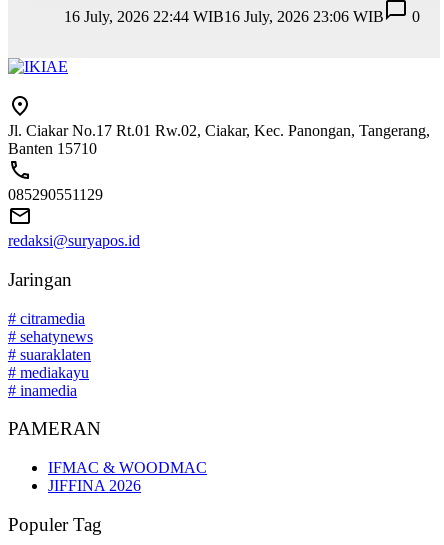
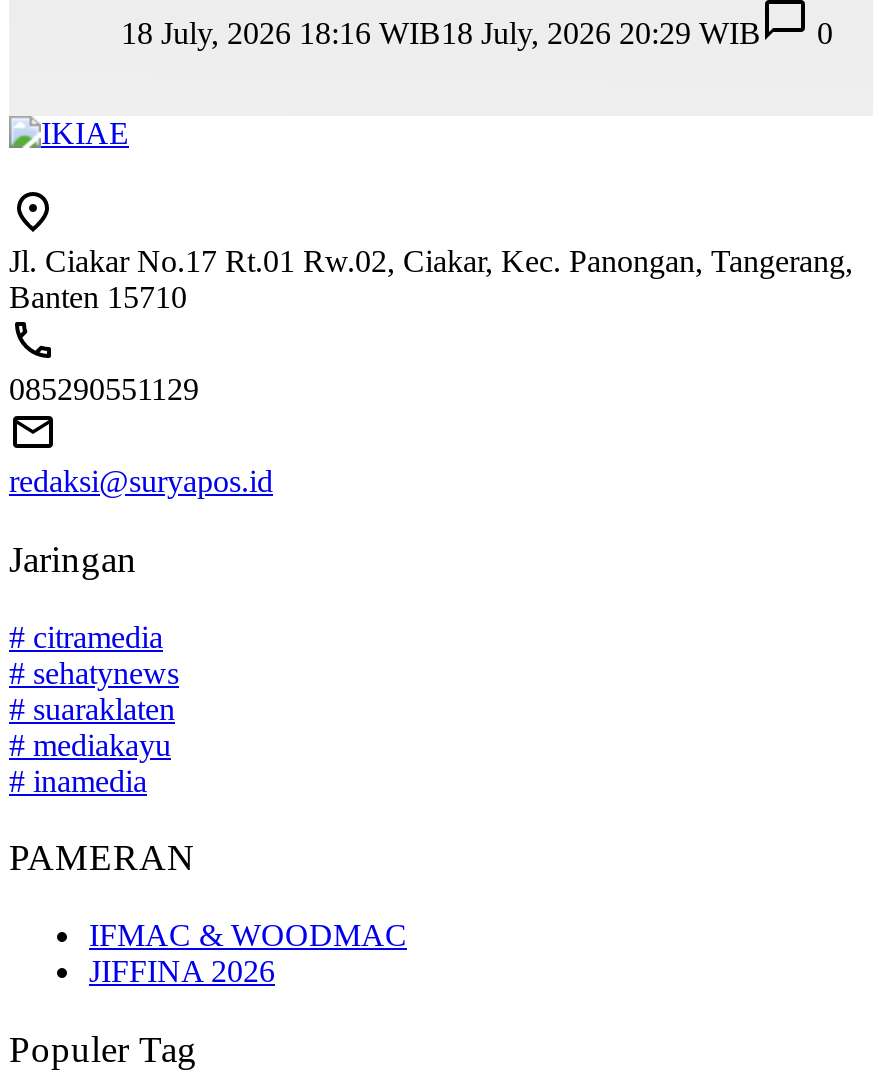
- 16 July, 2026 22:44 WIB16 July, 2026 23:06 WIB
+ 18 July, 2026 18:16 WIB18 July, 2026 20:29 WIB
